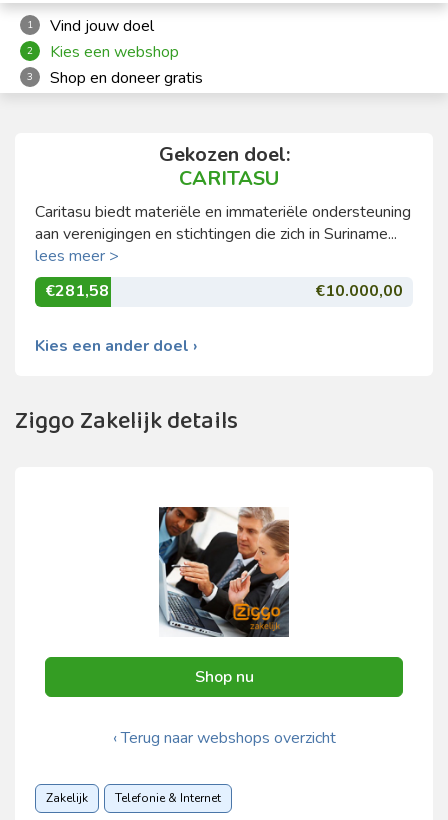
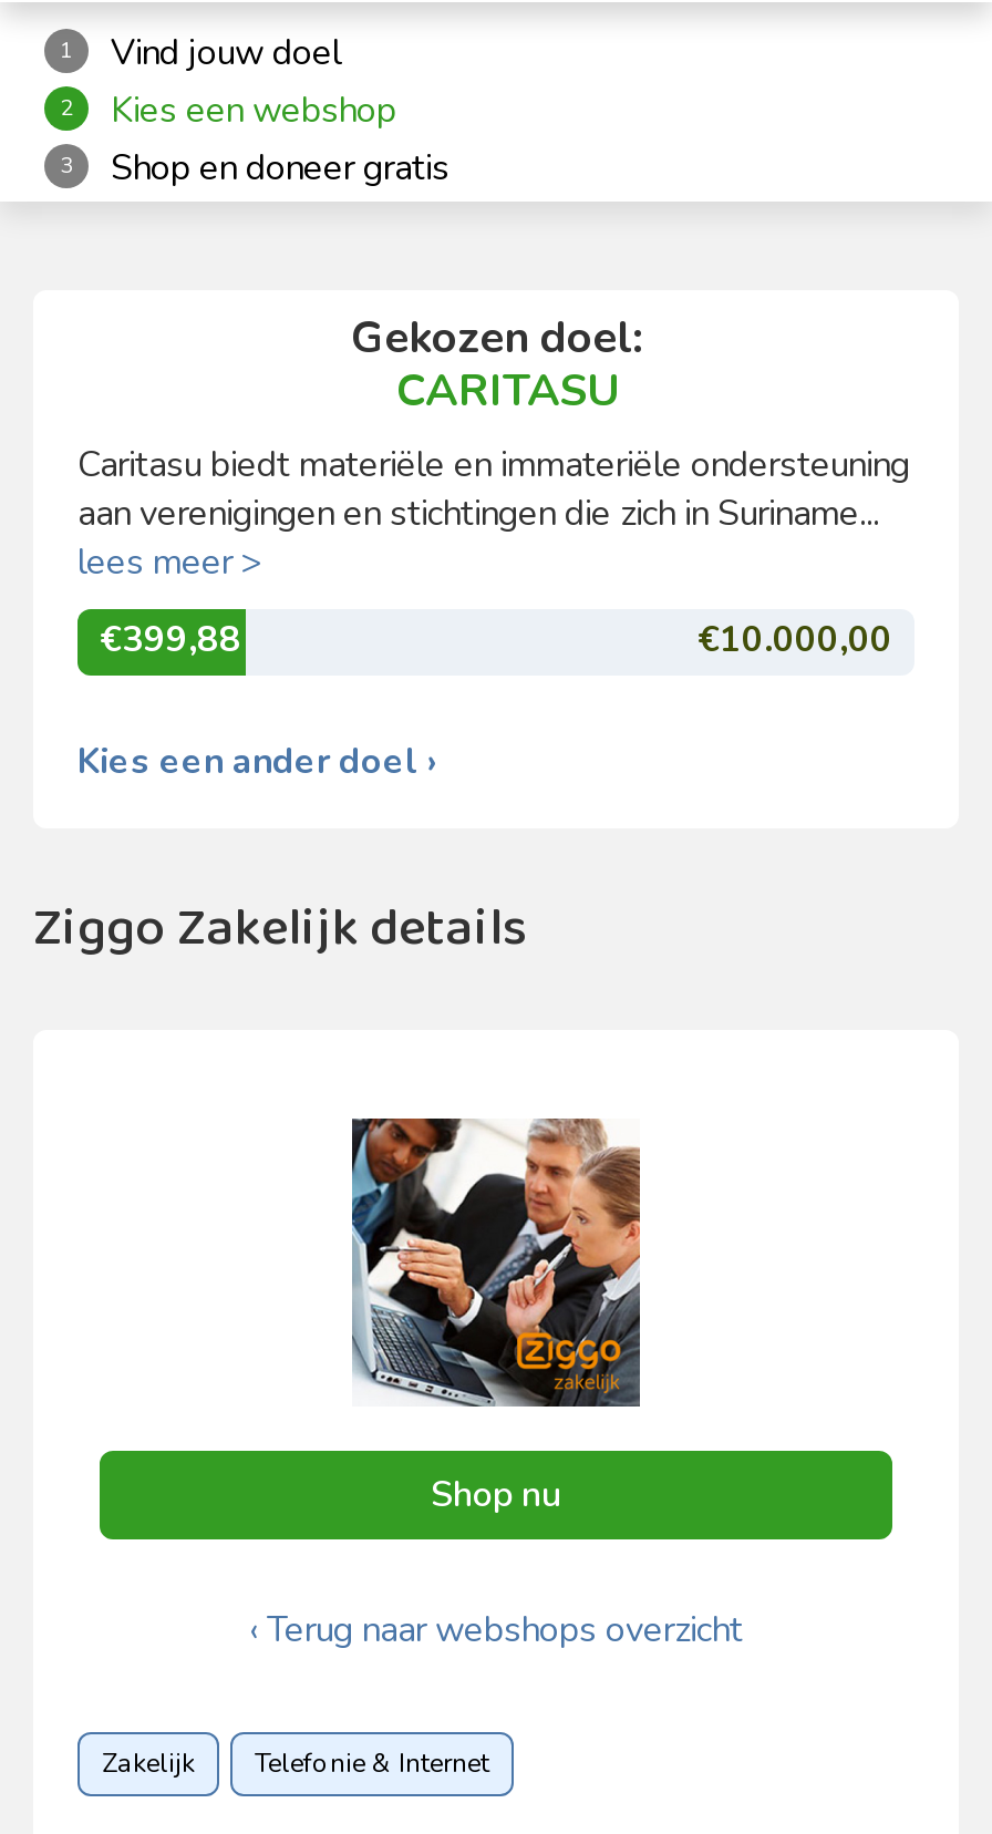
- €281,58
+ €399,88
